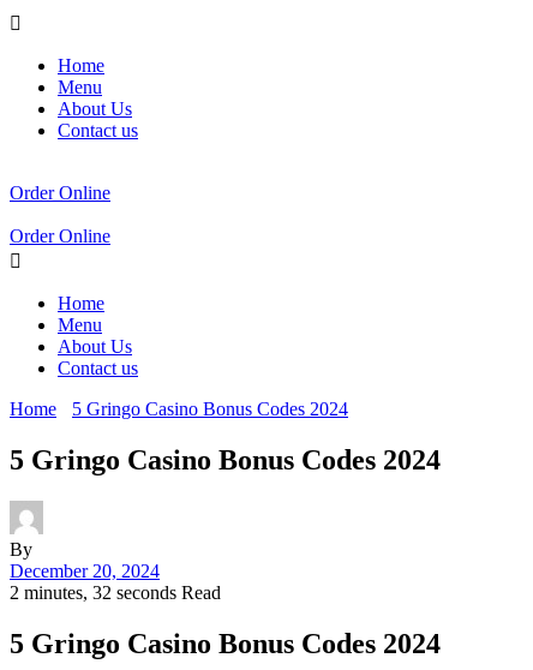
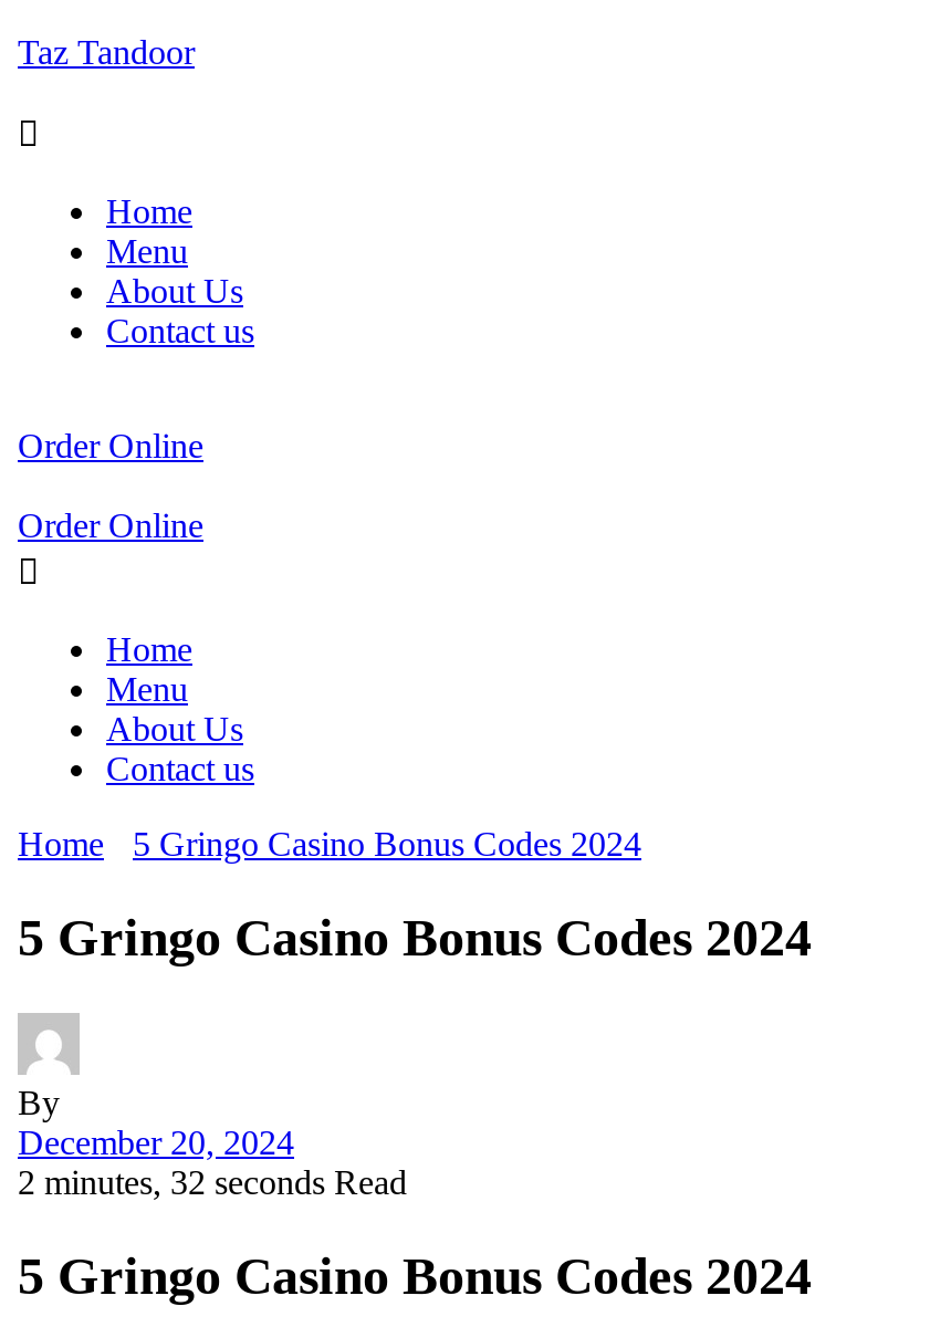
+ Taz Tandoor
